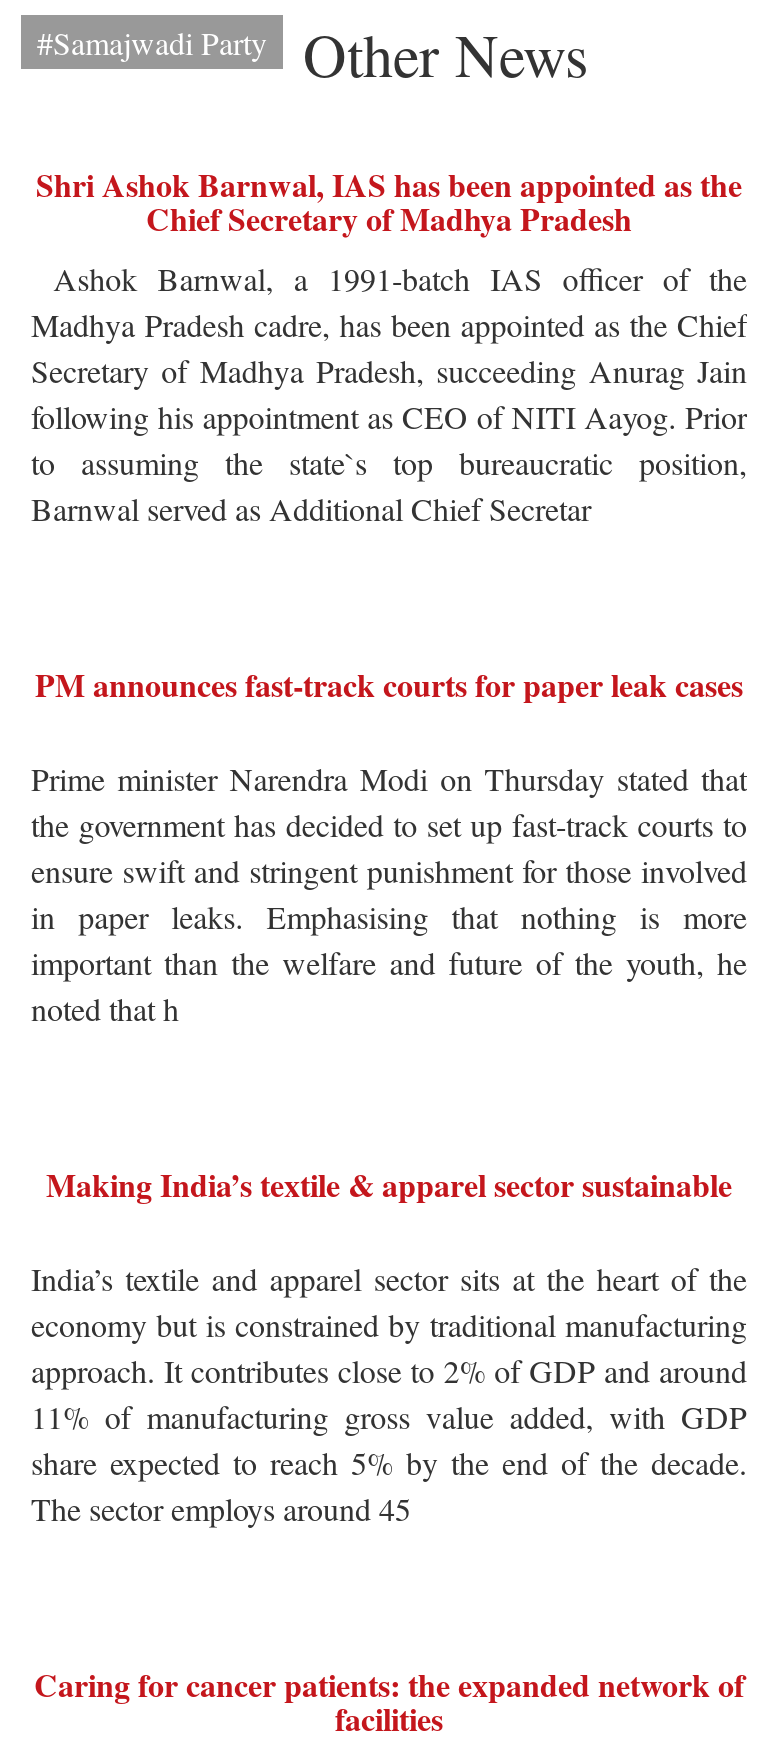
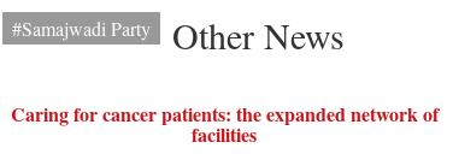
- Shri Ashok Barnwal, IAS has been appointed as the
- Chief Secretary of Madhya Pradesh
- Ashok Barnwal, a 1991-batch IAS officer of the
- Madhya Pradesh cadre, has been appointed as the Chief
- Secretary of Madhya Pradesh, succeeding Anurag Jain
- following his appointment as CEO of NITI Aayog. Prior
- to assuming the state`s top bureaucratic position,
- Barnwal served as Additional Chief Secretar

- PM announces fast-track courts for paper leak cases
- Prime minister Narendra Modi on Thursday stated that
- the government has decided to set up fast-track courts to
- ensure swift and stringent punishment for those involved
- in paper leaks. Emphasising that nothing is more
- important than the welfare and future of the youth, he
- noted that h

- Making India’s textile & apparel sector sustainable
- India’s textile and apparel sector sits at the heart of the
- economy but is constrained by traditional manufacturing
- approach. It contributes close to 2% of GDP and around
- 11% of manufacturing gross value added, with GDP
- share expected to reach 5% by the end of the decade.
- The sector employs around 45
